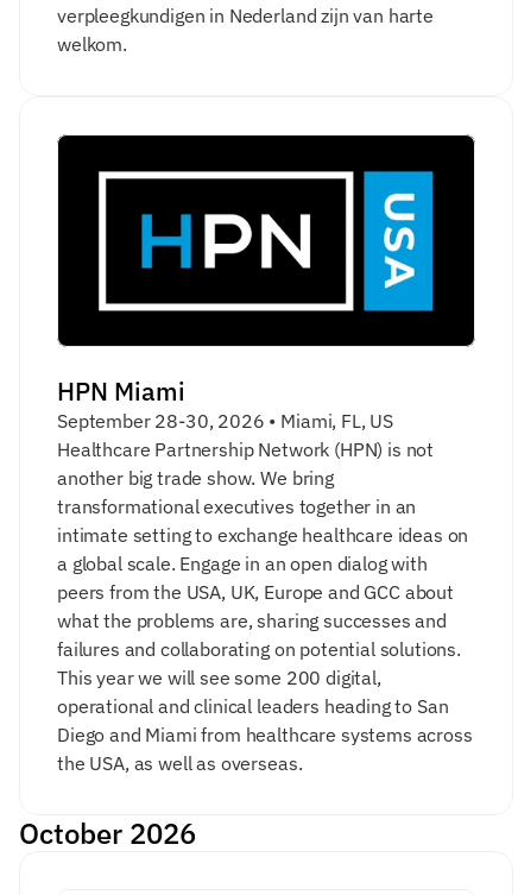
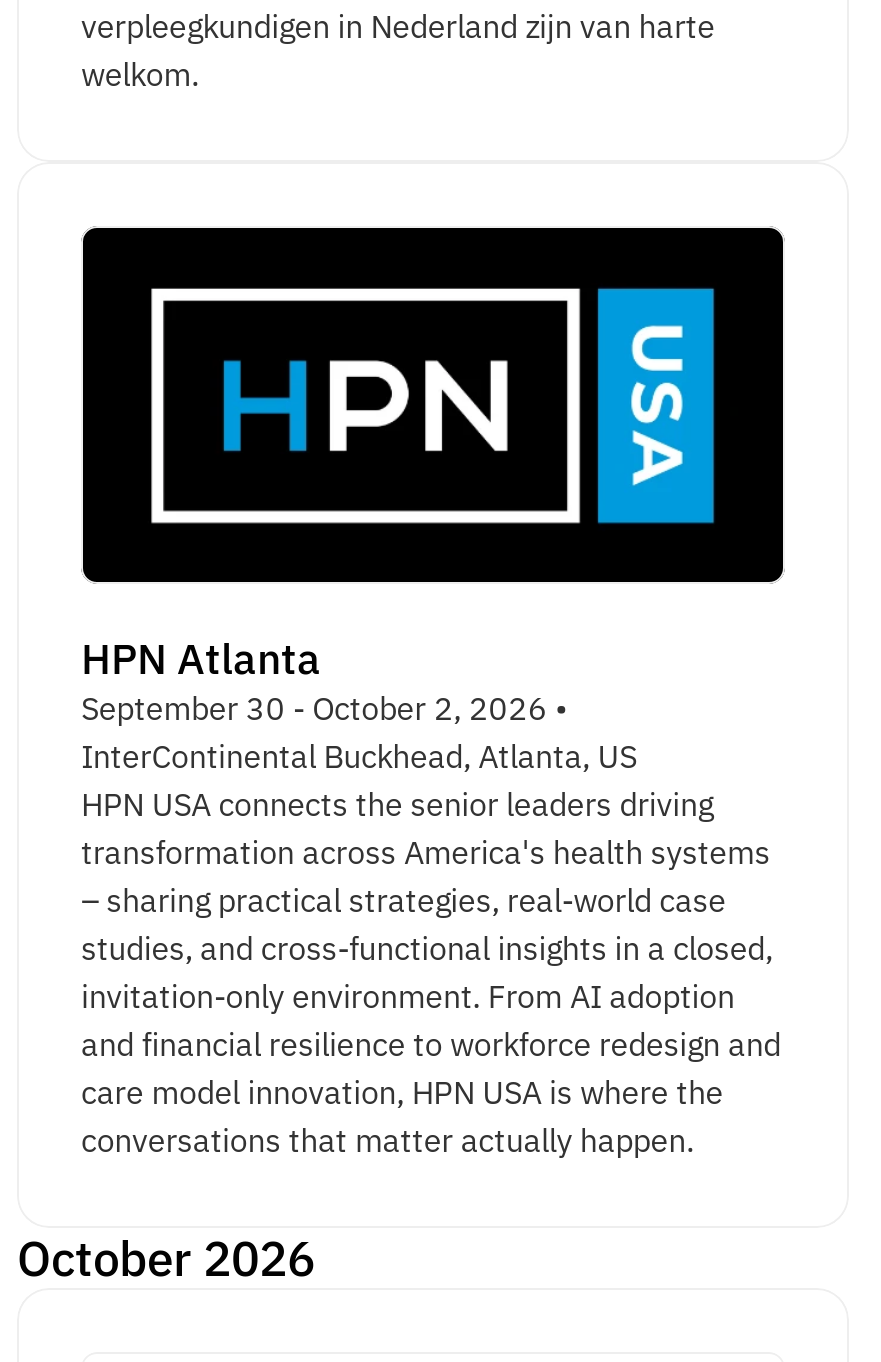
- HPN Miami
- September 28-30, 2026 • Miami, FL, US
- Healthcare Partnership Network (HPN) is not
- another big trade show. We bring
- transformational executives together in an
- intimate setting to exchange healthcare ideas on
- a global scale. Engage in an open dialog with
- peers from the USA, UK, Europe and GCC about
- what the problems are, sharing successes and
- failures and collaborating on potential solutions.
- This year we will see some 200 digital,
- operational and clinical leaders heading to San
- Diego and Miami from healthcare systems across
- the USA, as well as overseas.
+ HPN Atlanta
+ September 30 - October 2, 2026 •
+ InterContinental Buckhead, Atlanta, US
+ HPN USA connects the senior leaders driving
+ transformation across America's health systems
+ – sharing practical strategies, real-world case
+ studies, and cross-functional insights in a closed,
+ invitation-only environment. From AI adoption
+ and financial resilience to workforce redesign and
+ care model innovation, HPN USA is where the
+ conversations that matter actually happen.
